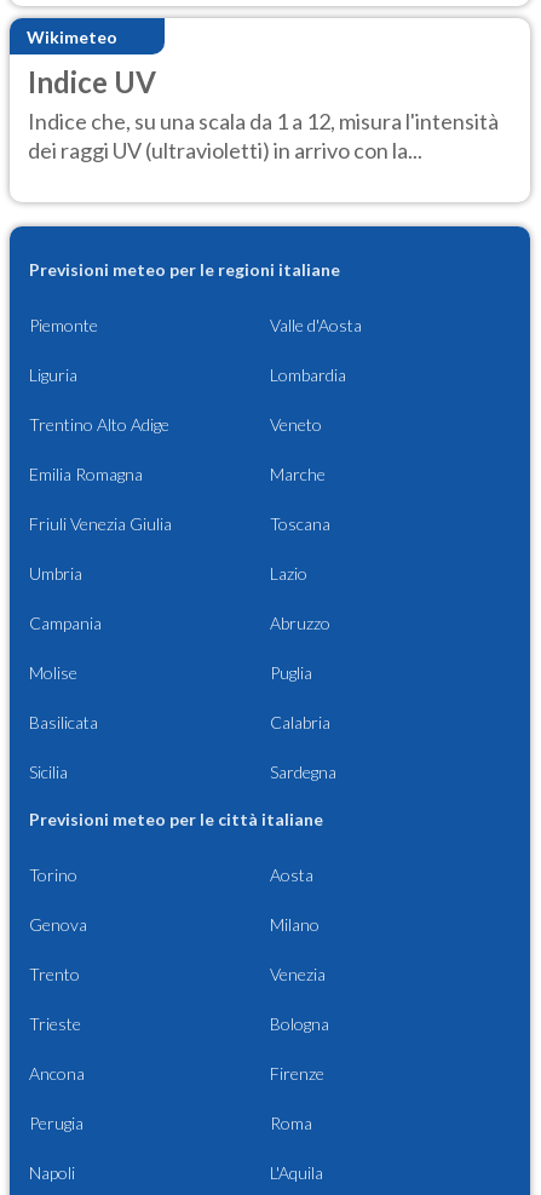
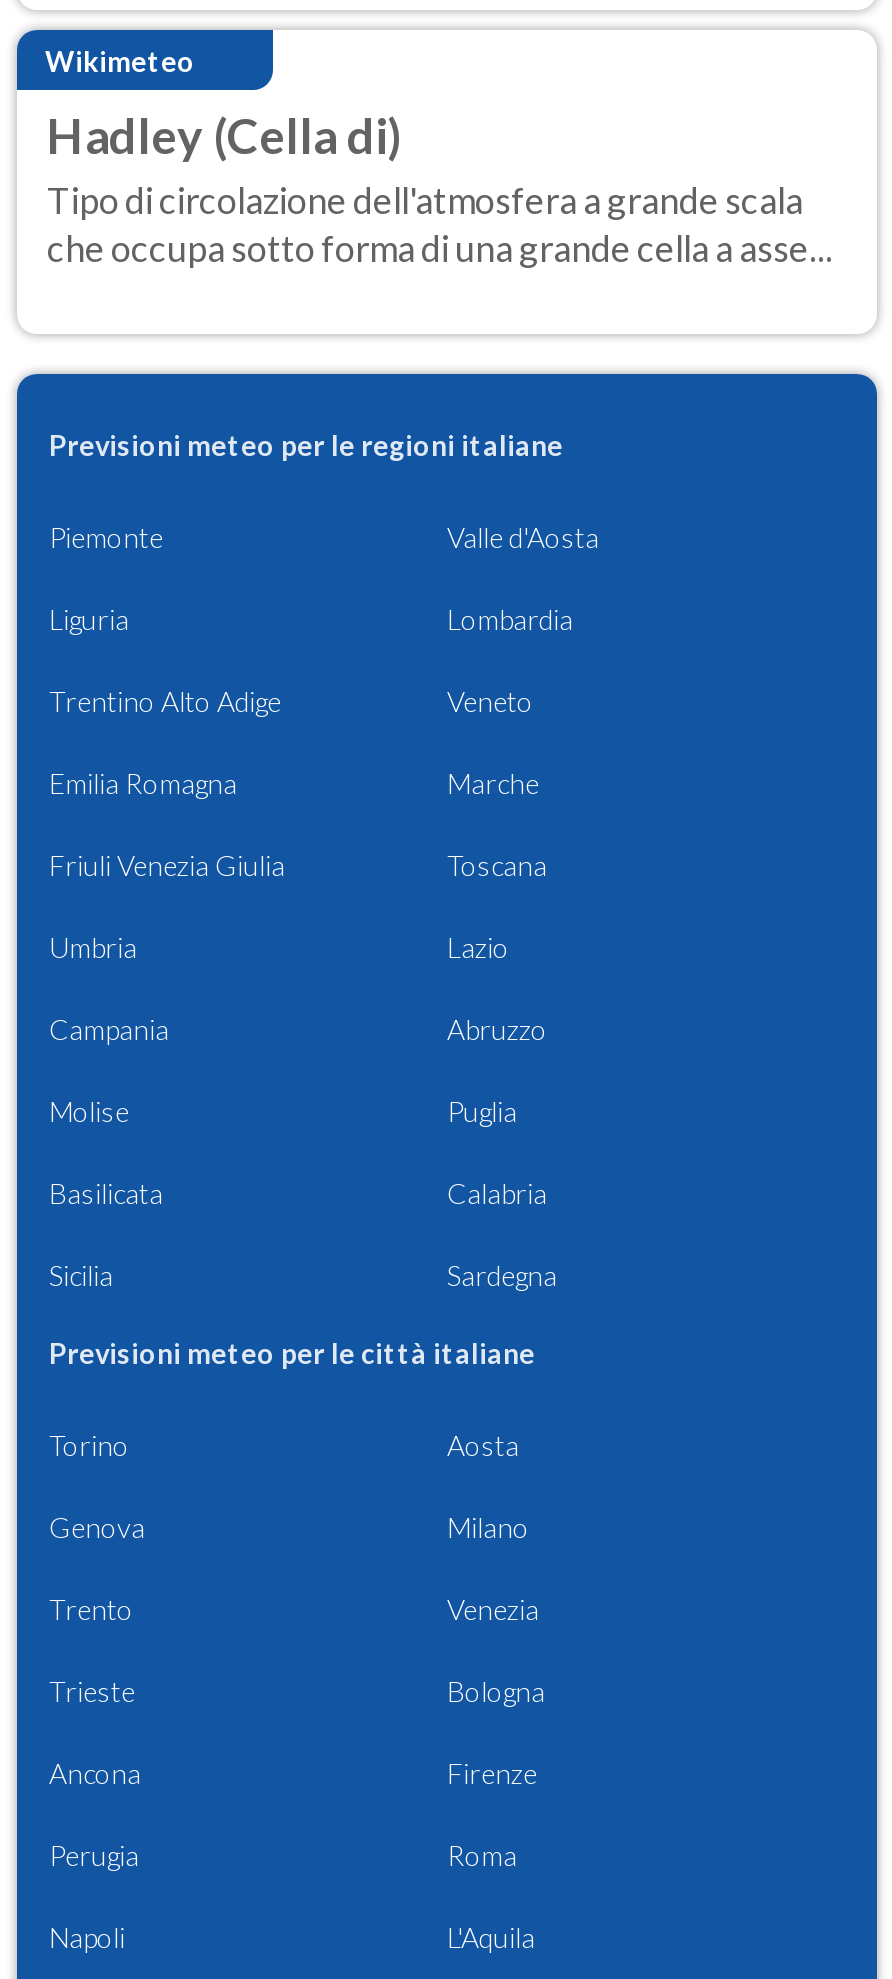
- Indice UV
- Indice che, su una scala da 1 a 12, misura l'intensità
- dei raggi UV (ultravioletti) in arrivo con la...
+ Hadley (Cella di)
+ Tipo di circolazione dell'atmosfera a grande scala
+ che occupa sotto forma di una grande cella a asse...
